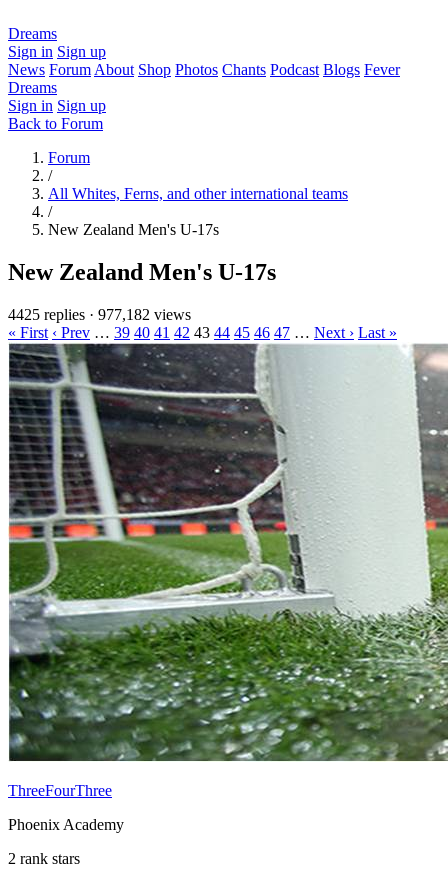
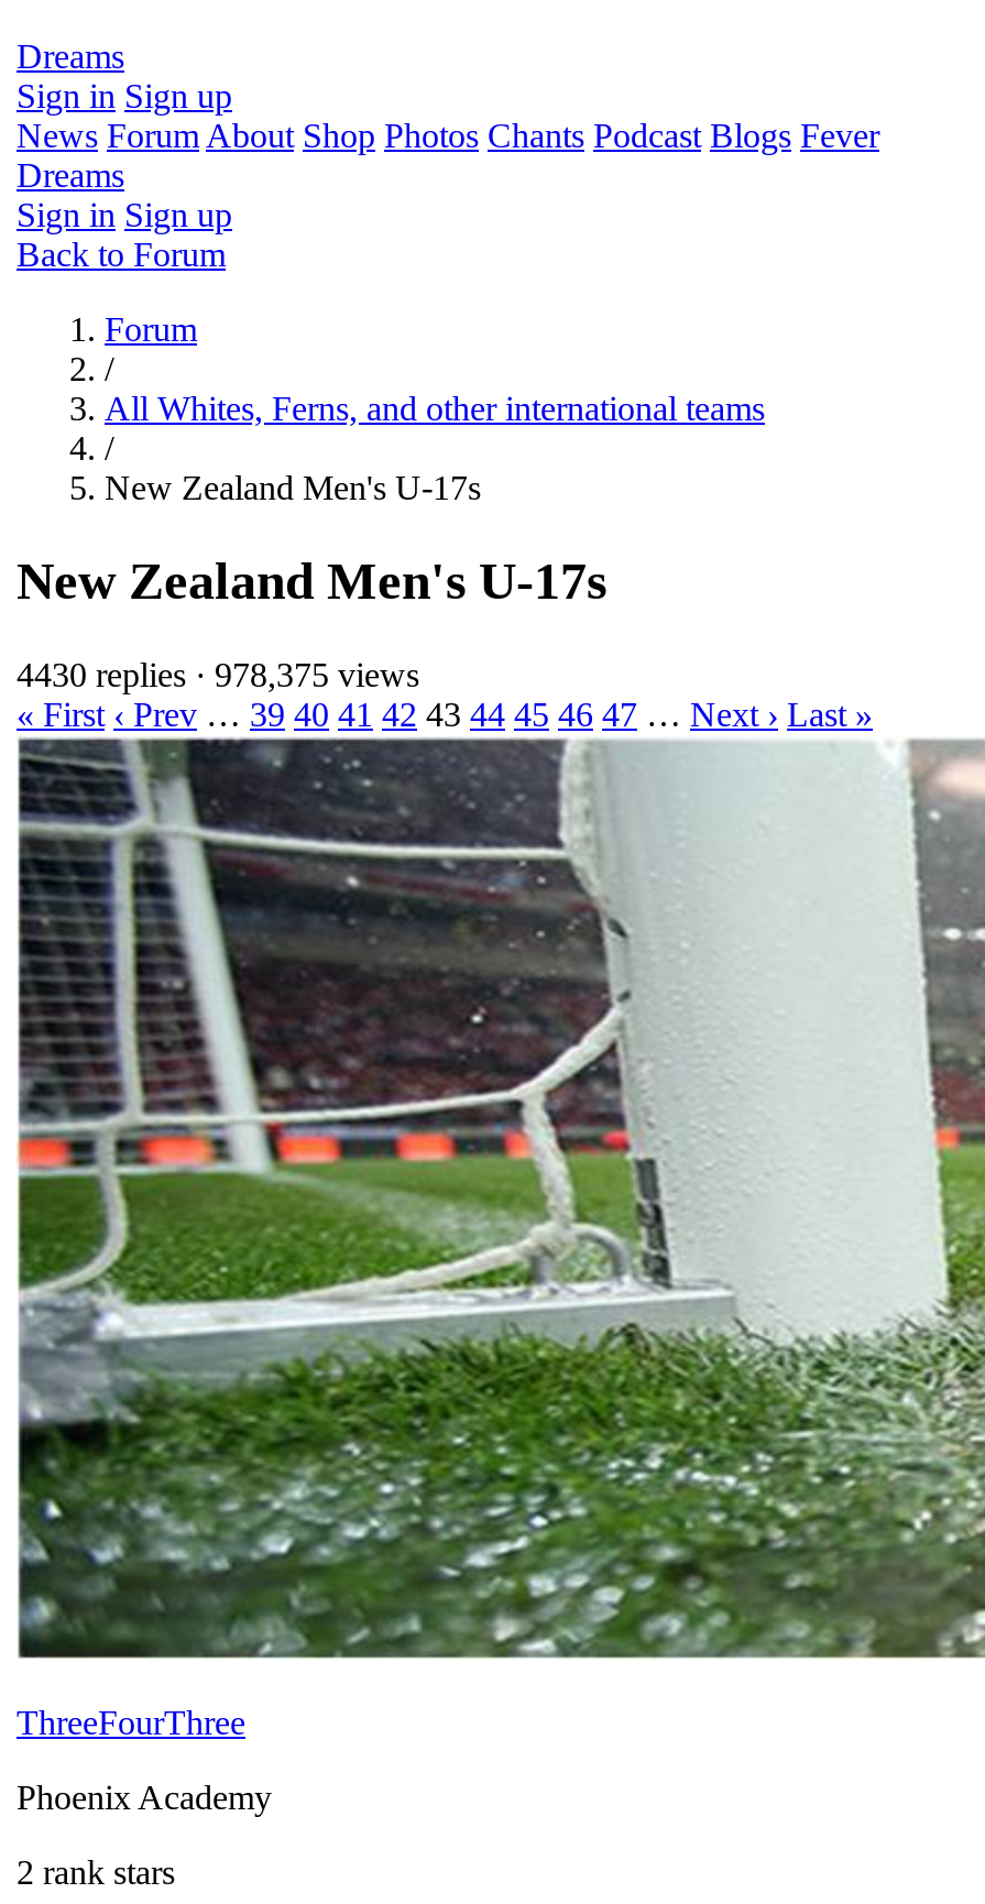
- 4425 replies · 977,182 views
+ 4430 replies · 978,375 views
